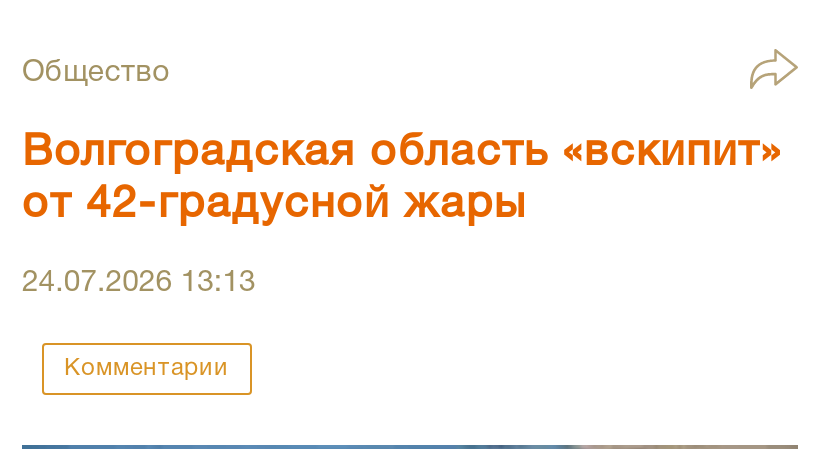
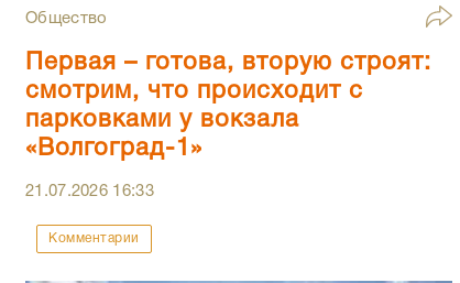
- Волгоградская область «вскипит»
- от 42-градусной жары
+ Первая – готова, вторую строят:
+ смотрим, что происходит с
+ парковками у вокзала
+ «Волгоград-1»

- 24.07.2026 13:13
+ 21.07.2026 16:33
